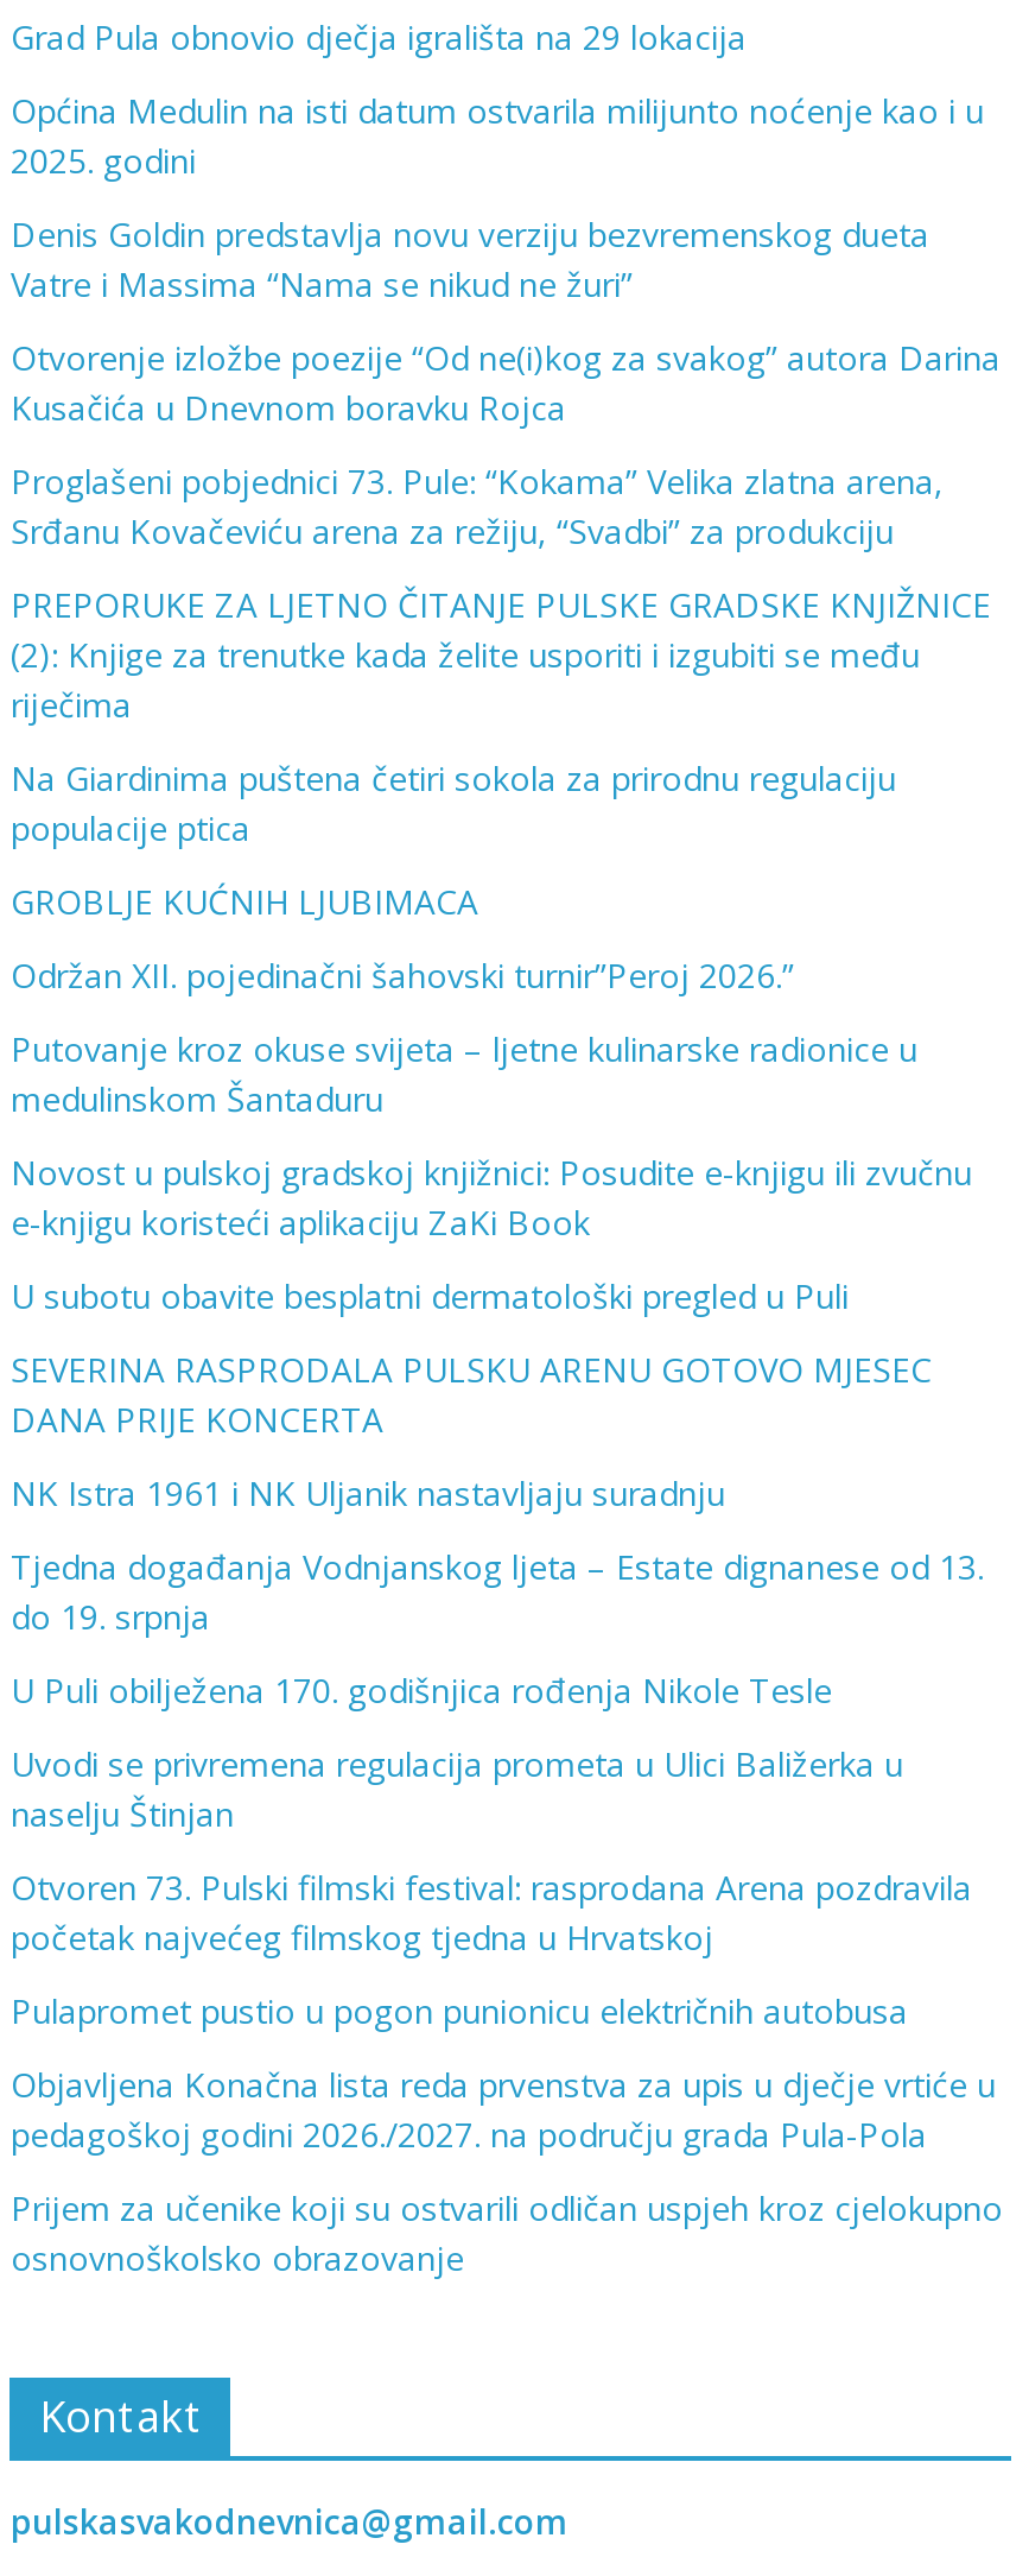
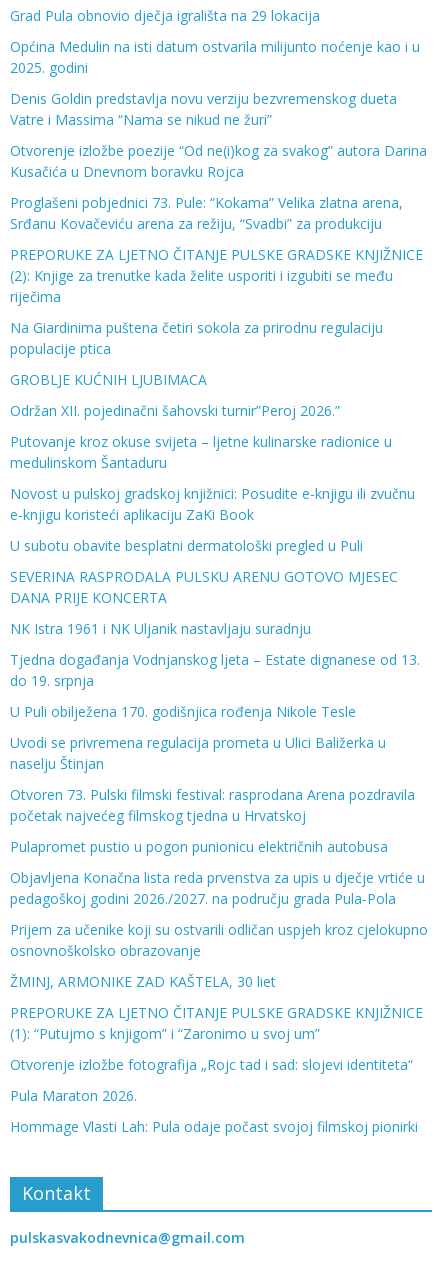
+ ŽMINJ, ARMONIKE ZAD KAŠTELA, 30 liet
+ PREPORUKE ZA LJETNO ČITANJE PULSKE GRADSKE KNJIŽNICE
+ (1): “Putujmo s knjigom” i “Zaronimo u svoj um”
+ Otvorenje izložbe fotografija „Rojc tad i sad: slojevi identiteta“
+ Pula Maraton 2026.
+ Hommage Vlasti Lah: Pula odaje počast svojoj filmskoj pionirki
